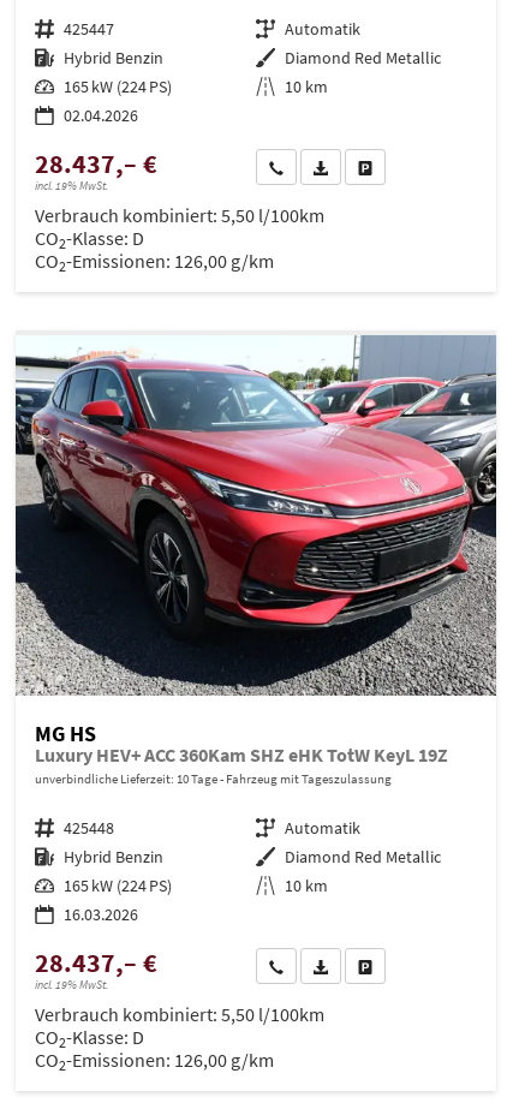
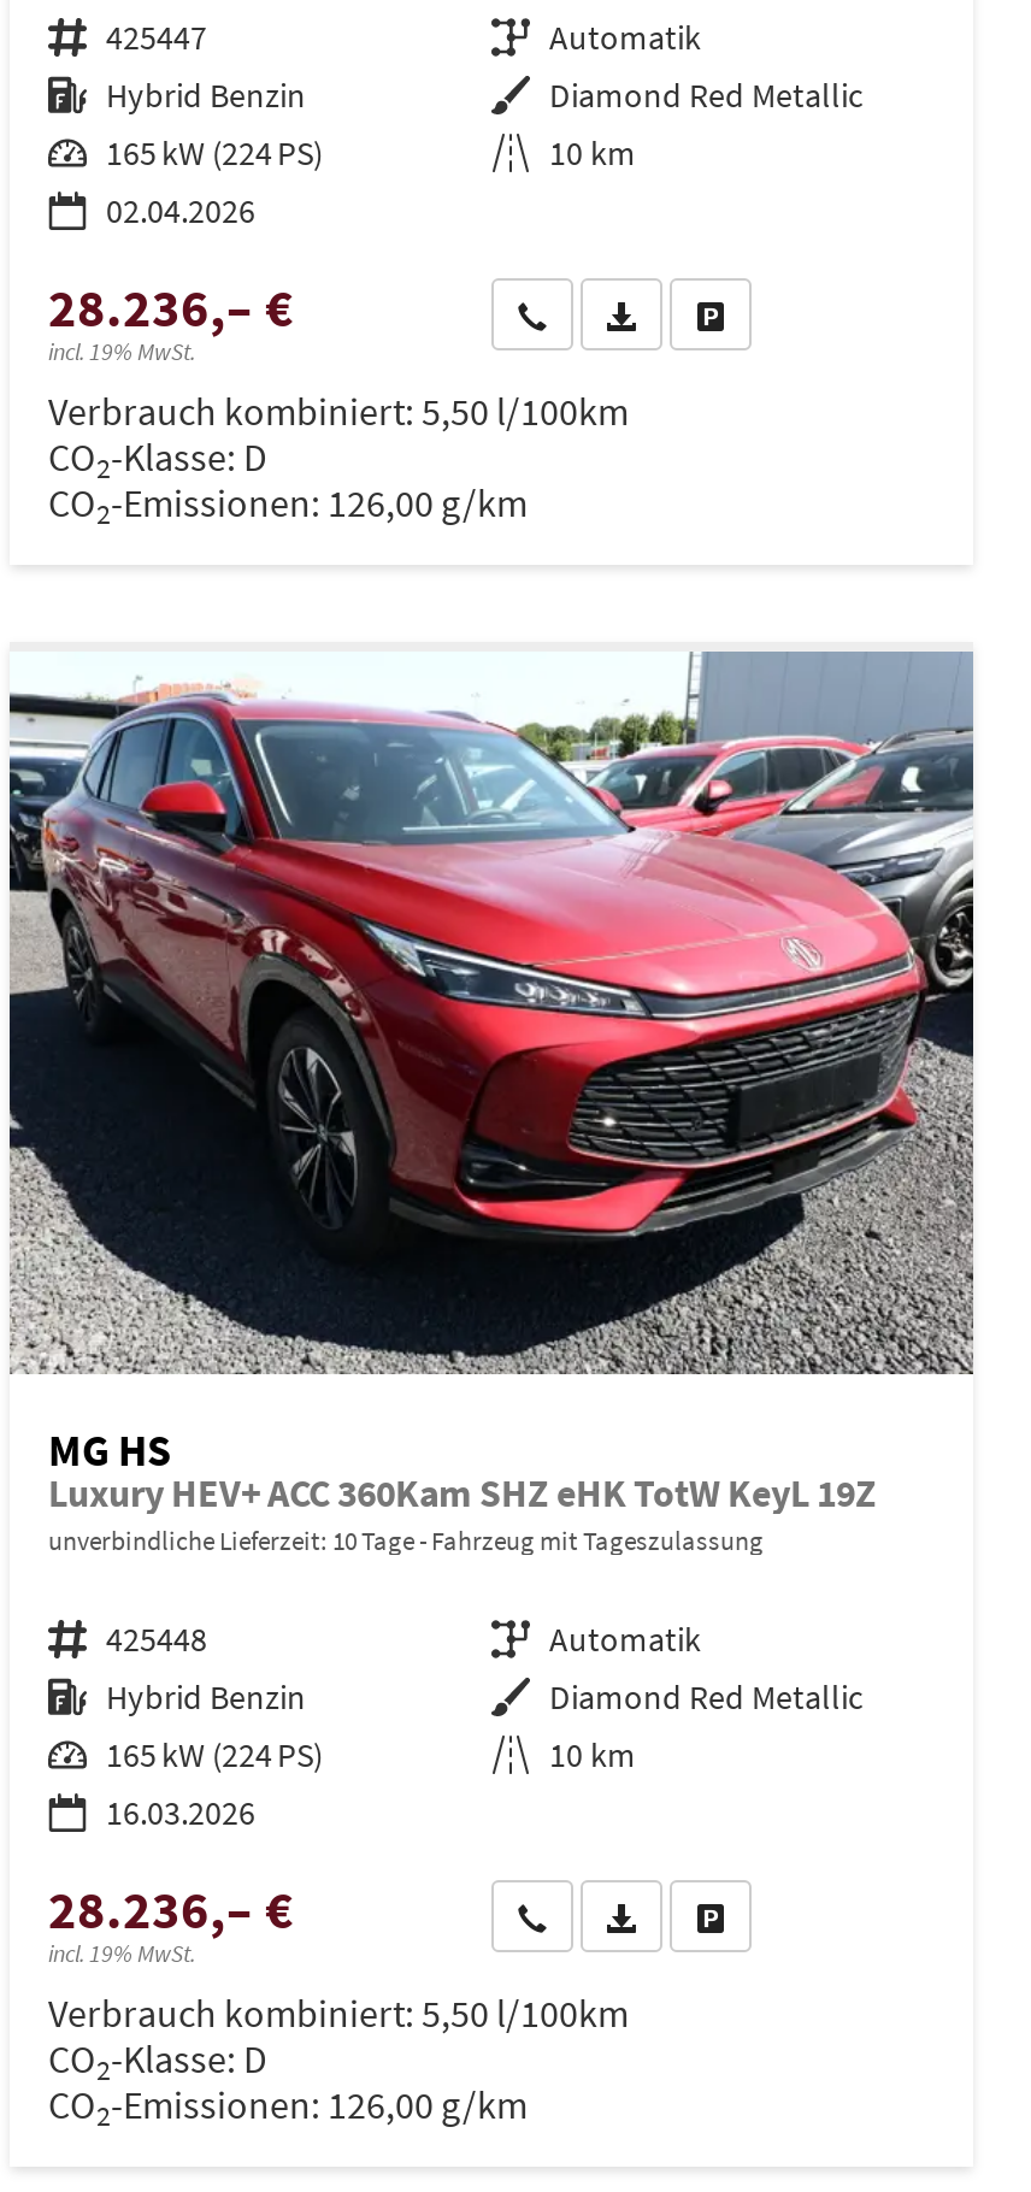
- 28.437,– €
+ 28.236,– €

- 28.437,– €
+ 28.236,– €
